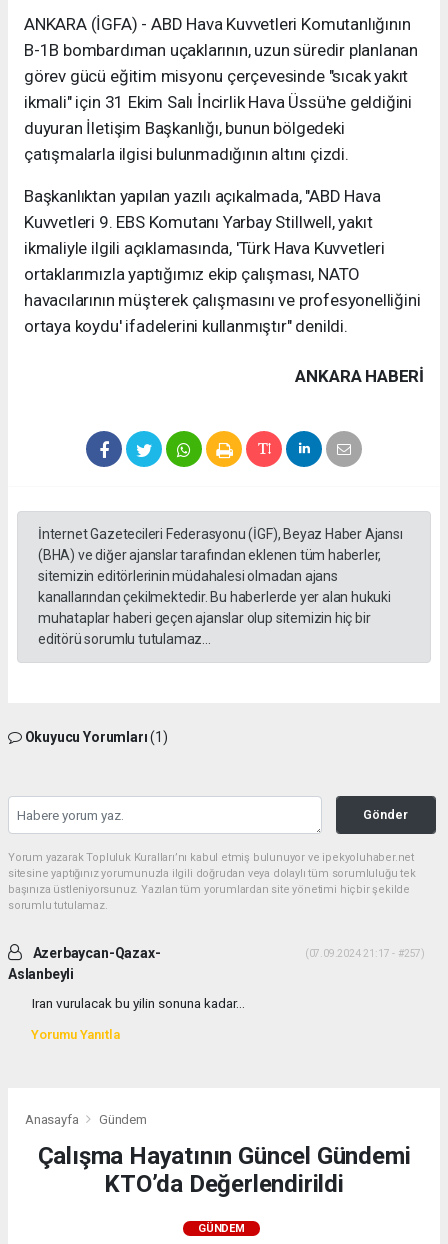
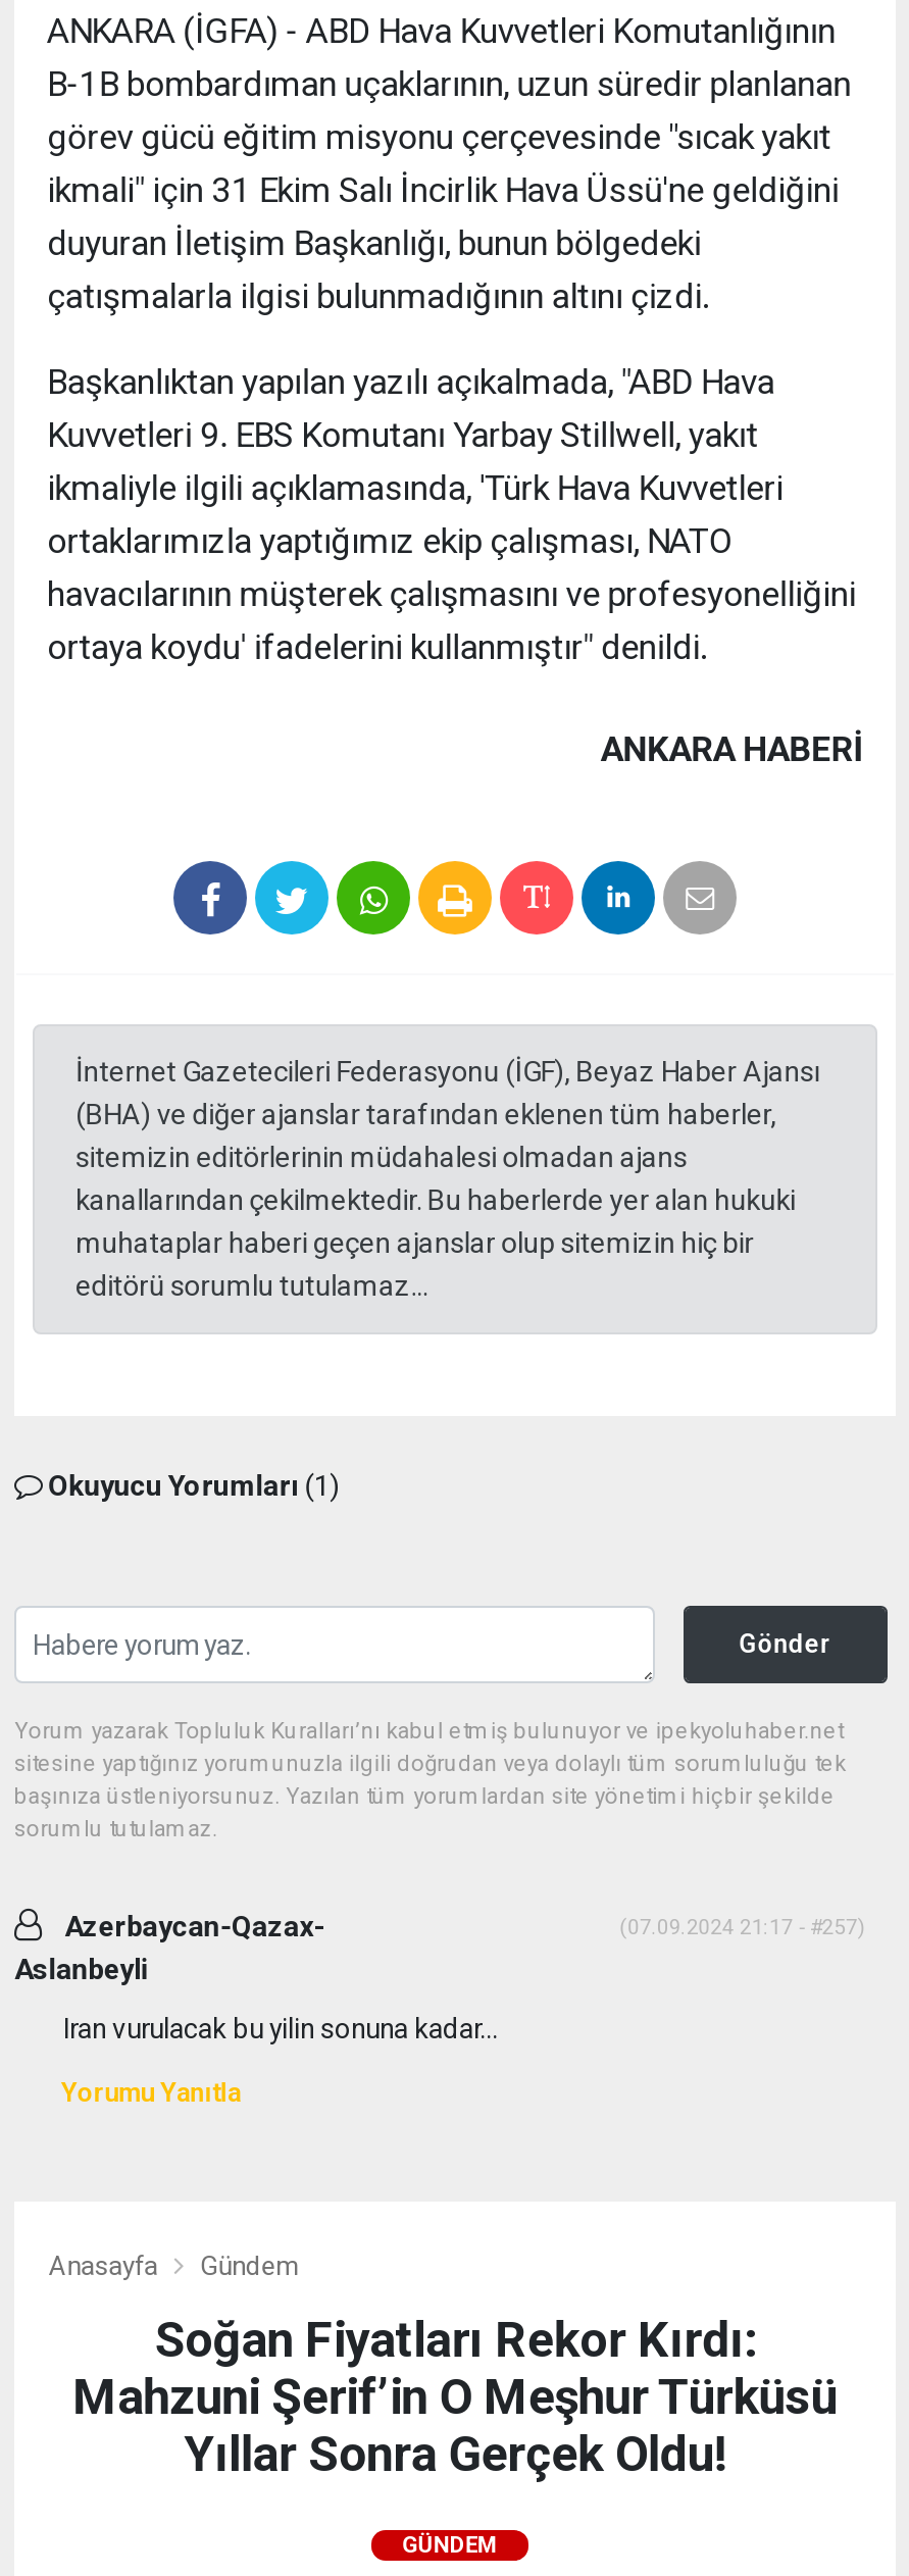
- Çalışma Hayatının Güncel Gündemi
- KTO’da Değerlendirildi
+ Soğan Fiyatları Rekor Kırdı:
+ Mahzuni Şerif’in O Meşhur Türküsü
+ Yıllar Sonra Gerçek Oldu!
